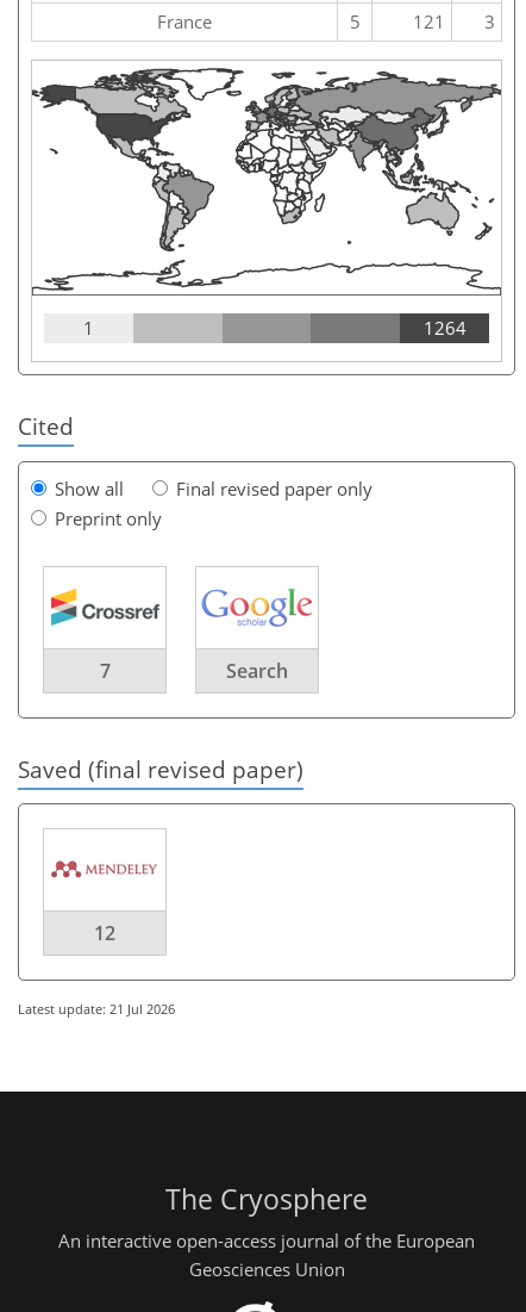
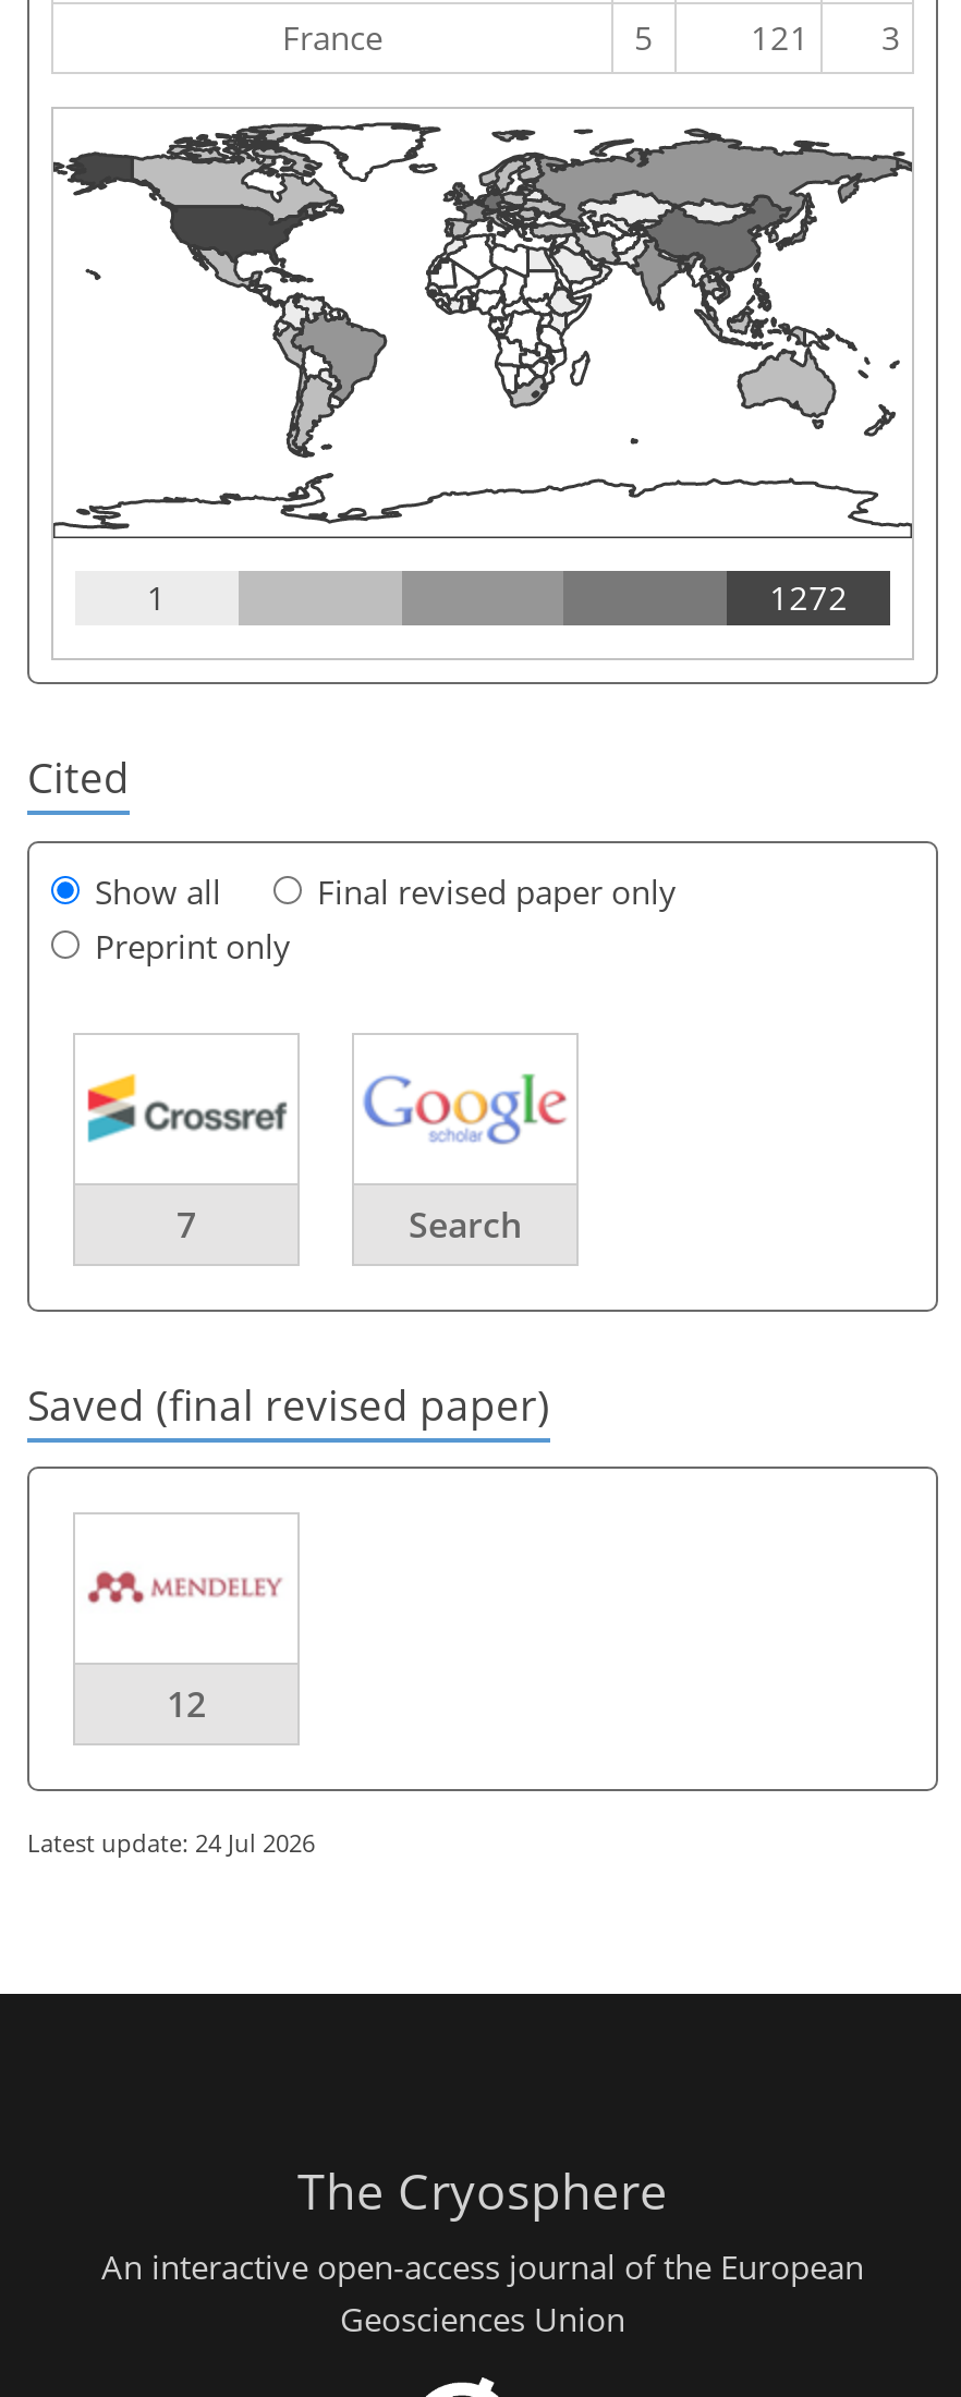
- 1264
+ 1272

- Latest update: 21 Jul 2026
+ Latest update: 24 Jul 2026
